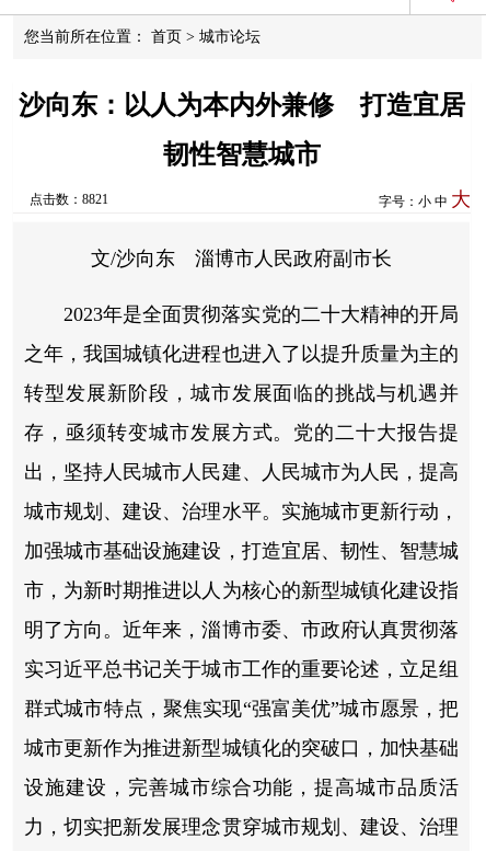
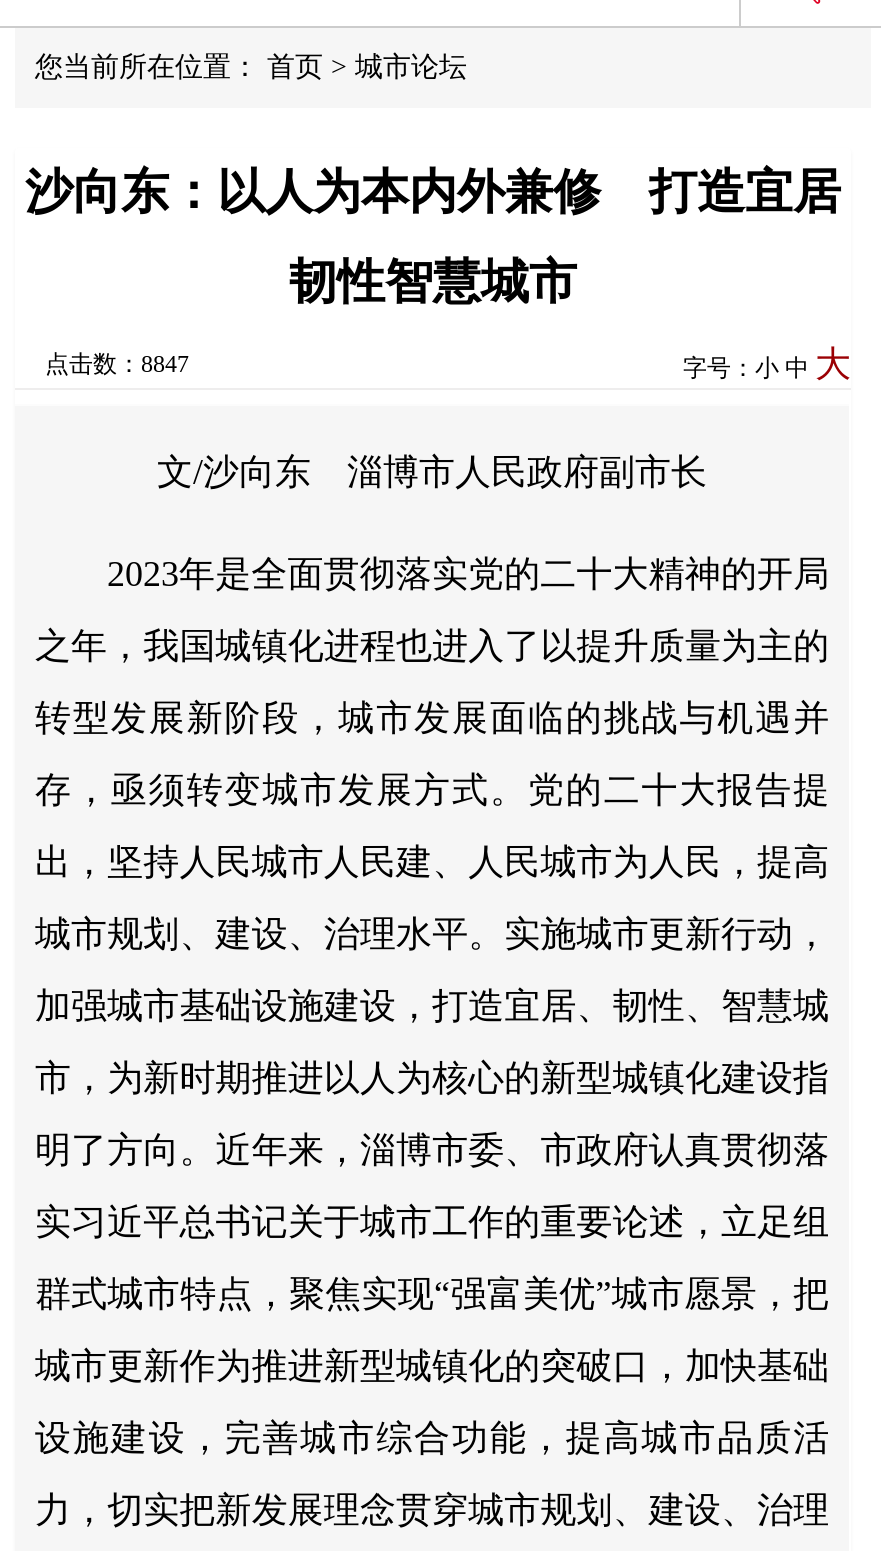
- 点击数：8821
+ 点击数：8847
